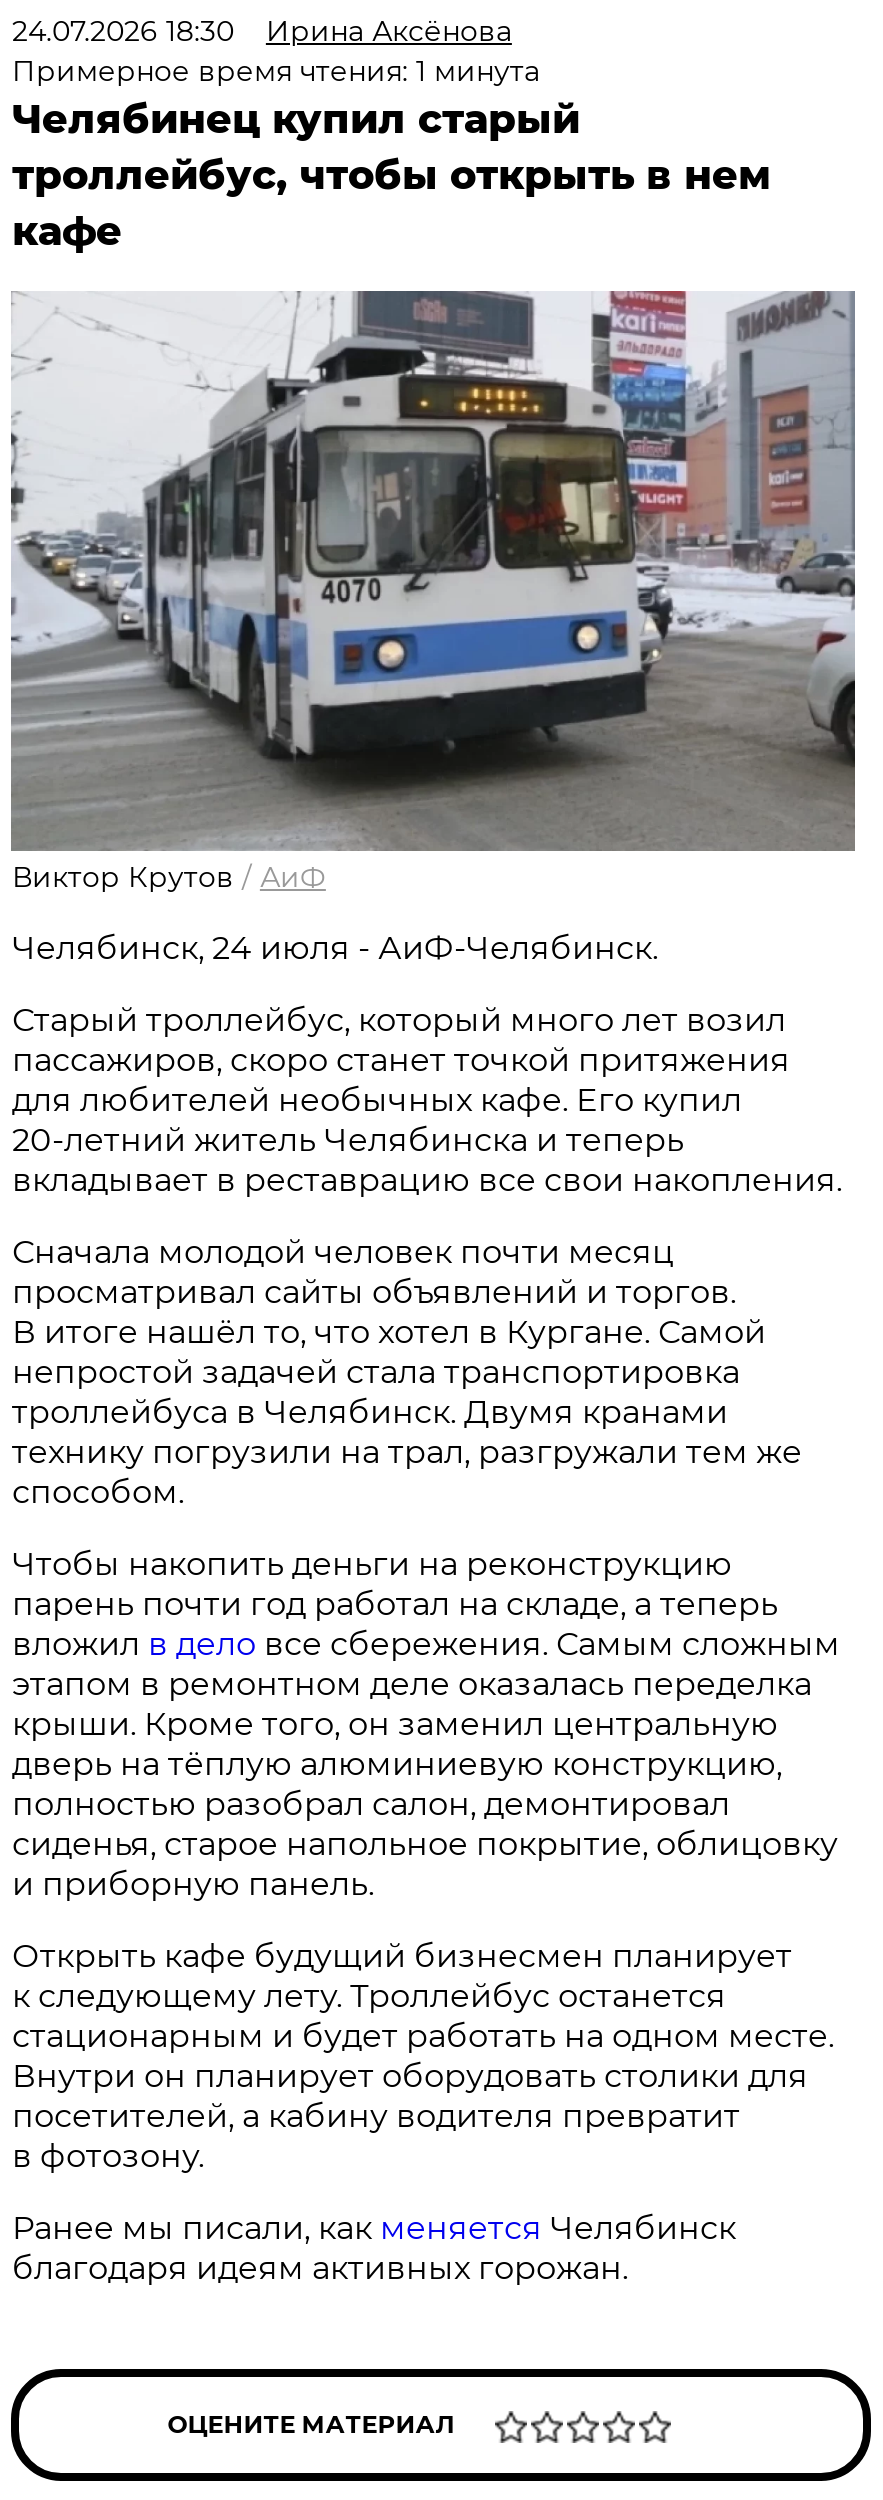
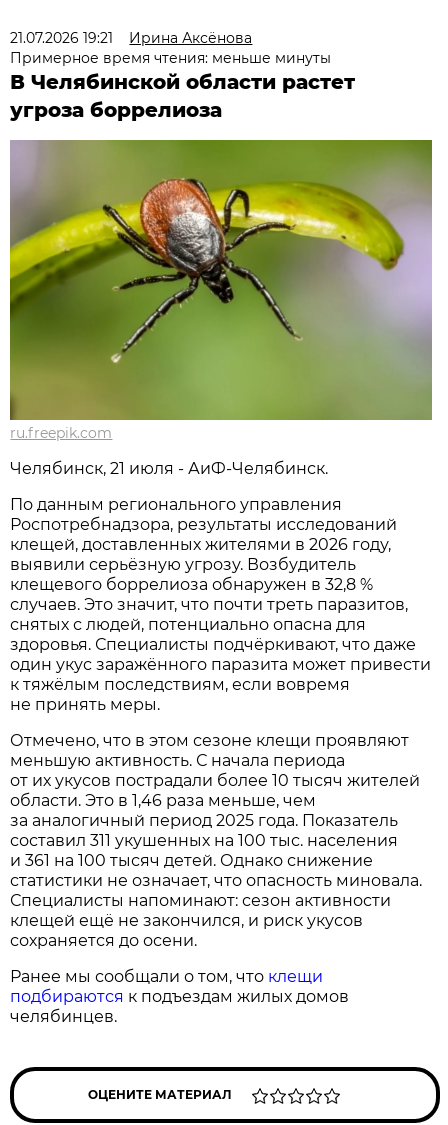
- 24.07.2026 18:30 Ирина Аксёнова
+ 21.07.2026 19:21 Ирина Аксёнова

- Примерное время чтения: 1 минута
- Челябинец купил старый
- троллейбус, чтобы открыть в нем
- кафе
+ Примерное время чтения: меньше минуты
+ В Челябинской области растет
+ угроза боррелиоза

- [image]
- Виктор Крутов / АиФ
- Челябинск, 24 июля - АиФ-Челябинск.
- Старый троллейбус, который много лет возил
- пассажиров, скоро станет точкой притяжения
- для любителей необычных кафе. Его купил
- 20‑летний житель Челябинска и теперь
- вкладывает в реставрацию все свои накопления.
- Сначала молодой человек почти месяц
- просматривал сайты объявлений и торгов.
- В итоге нашёл то, что хотел в Кургане. Самой
- непростой задачей стала транспортировка
- троллейбуса в Челябинск. Двумя кранами
- технику погрузили на трал, разгружали тем же
- способом.
- Чтобы накопить деньги на реконструкцию
- парень почти год работал на складе, а теперь
- вложил в дело все сбережения. Самым сложным
- этапом в ремонтном деле оказалась переделка
- крыши. Кроме того, он заменил центральную
- дверь на тёплую алюминиевую конструкцию,
- полностью разобрал салон, демонтировал
- сиденья, старое напольное покрытие, облицовку
- и приборную панель.
- Открыть кафе будущий бизнесмен планирует
- к следующему лету. Троллейбус останется
- стационарным и будет работать на одном месте.
- Внутри он планирует оборудовать столики для
- посетителей, а кабину водителя превратит
- в фотозону.
- Ранее мы писали, как меняется Челябинск
- благодаря идеям активных горожан.
+ [image]
+ ru.freepik.com
+ Челябинск, 21 июля - АиФ-Челябинск.
+ По данным регионального управления
+ Роспотребнадзора, результаты исследований
+ клещей, доставленных жителями в 2026 году,
+ выявили серьёзную угрозу. Возбудитель
+ клещевого боррелиоза обнаружен в 32,8 %
+ случаев. Это значит, что почти треть паразитов,
+ снятых с людей, потенциально опасна для
+ здоровья. Специалисты подчёркивают, что даже
+ один укус заражённого паразита может привести
+ к тяжёлым последствиям, если вовремя
+ не принять меры.
+ Отмечено, что в этом сезоне клещи проявляют
+ меньшую активность. С начала периода
+ от их укусов пострадали более 10 тысяч жителей
+ области. Это в 1,46 раза меньше, чем
+ за аналогичный период 2025 года. Показатель
+ составил 311 укушенных на 100 тыс. населения
+ и 361 на 100 тысяч детей. Однако снижение
+ статистики не означает, что опасность миновала.
+ Специалисты напоминают: сезон активности
+ клещей ещё не закончился, и риск укусов
+ сохраняется до осени.
+ Ранее мы сообщали о том, что клещи
+ подбираются к подъездам жилых домов
+ челябинцев.
